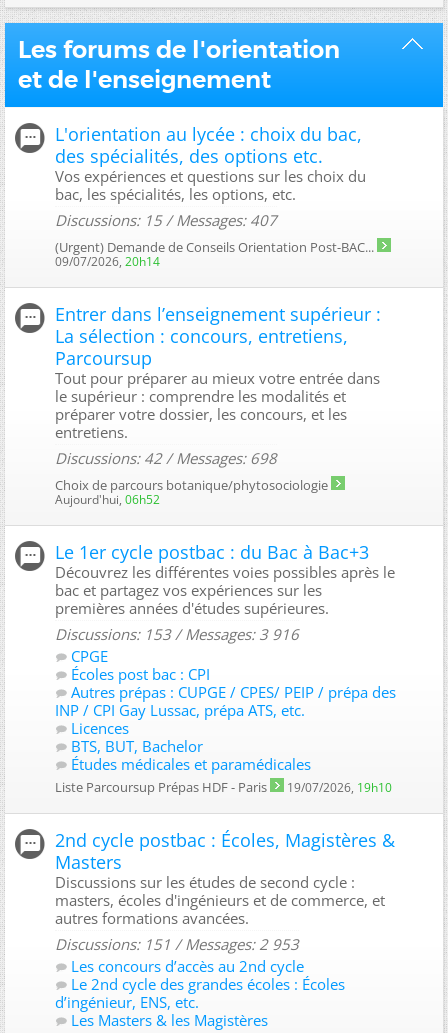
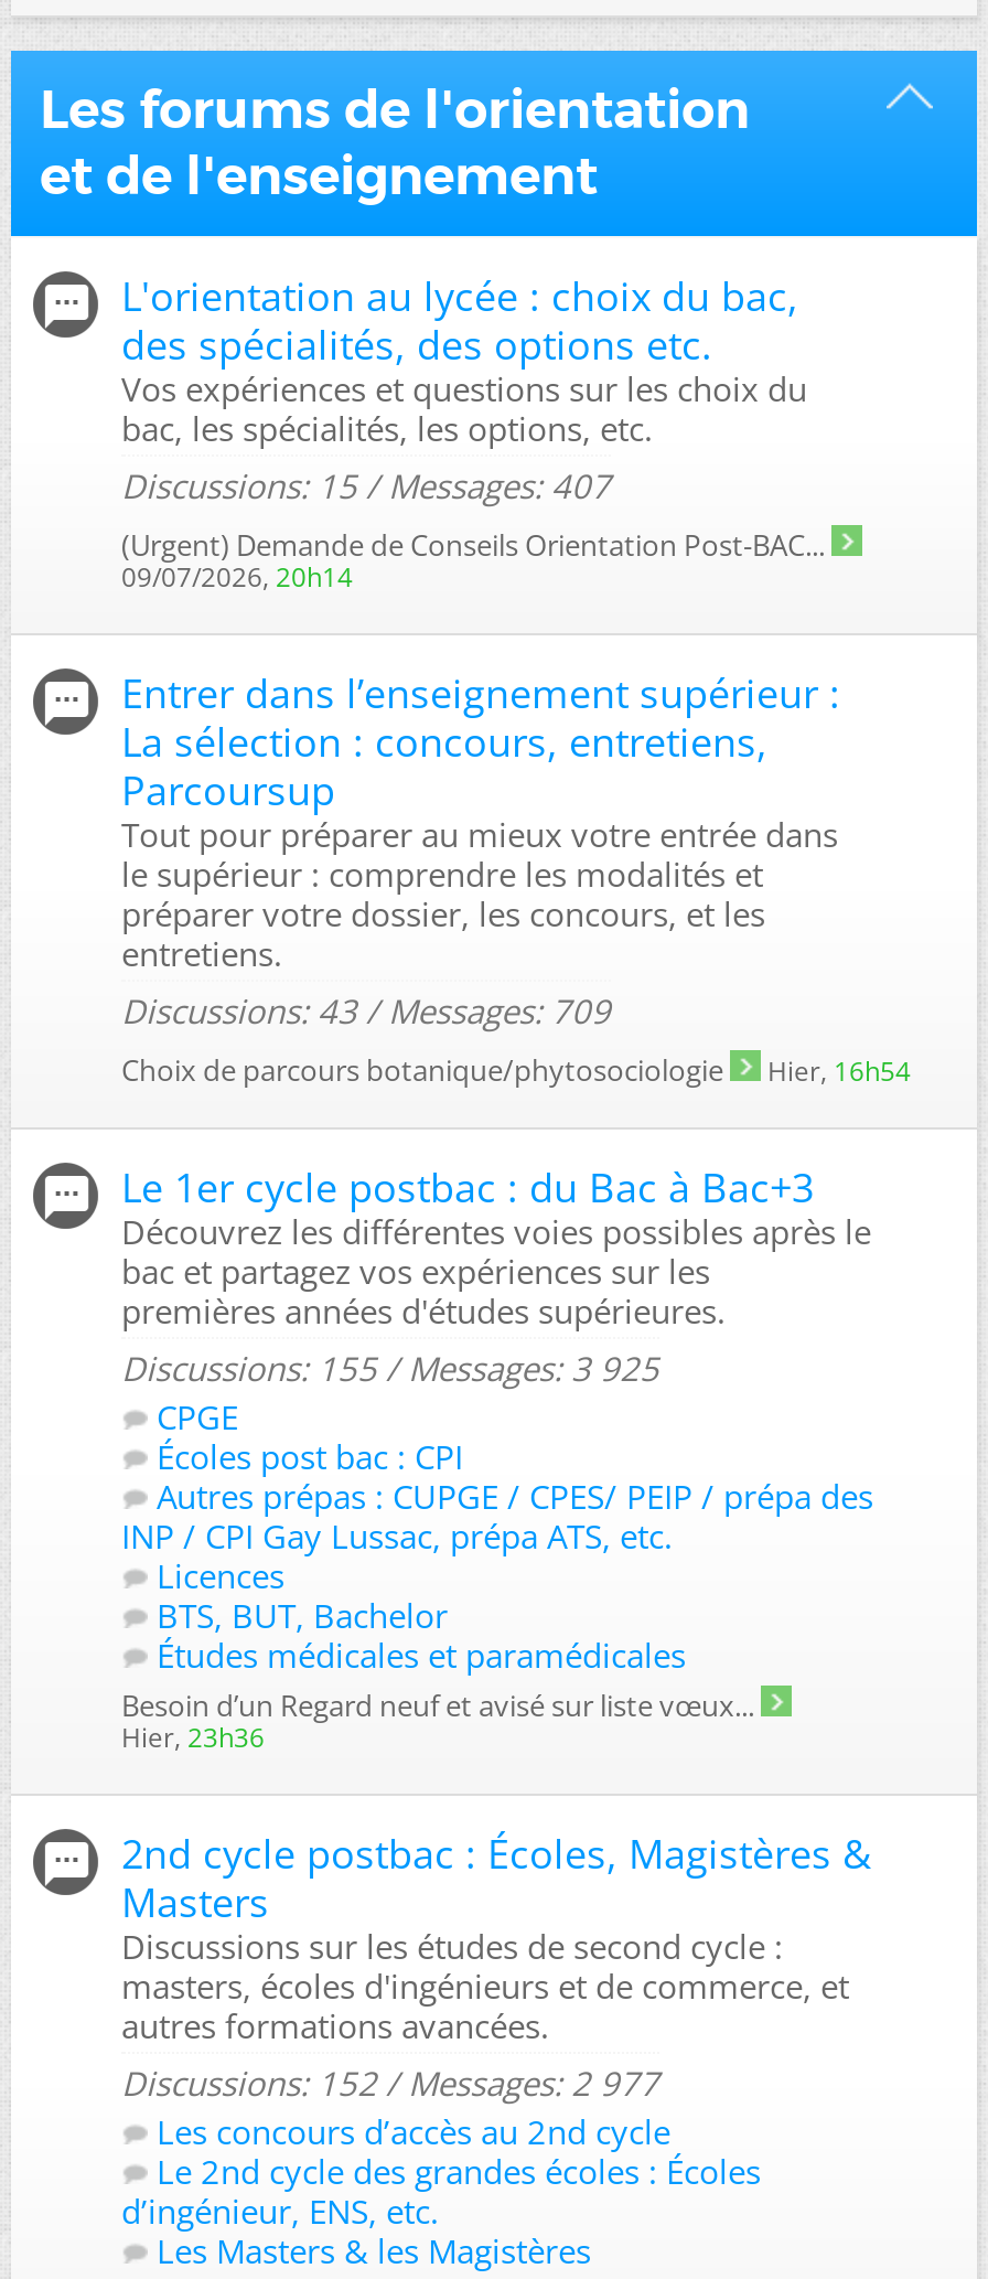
- Discussions: 42 / Messages: 698
+ Discussions: 43 / Messages: 709

- Aujourd'hui, 06h52
+ Hier, 16h54

- Discussions: 153 / Messages: 3 916
+ Discussions: 155 / Messages: 3 925

- Liste Parcoursup Prépas HDF - Paris
- 19/07/2026, 19h10
+ Besoin d’un Regard neuf et avisé sur liste vœux...
+ Hier, 23h36

- Discussions: 151 / Messages: 2 953
+ Discussions: 152 / Messages: 2 977
